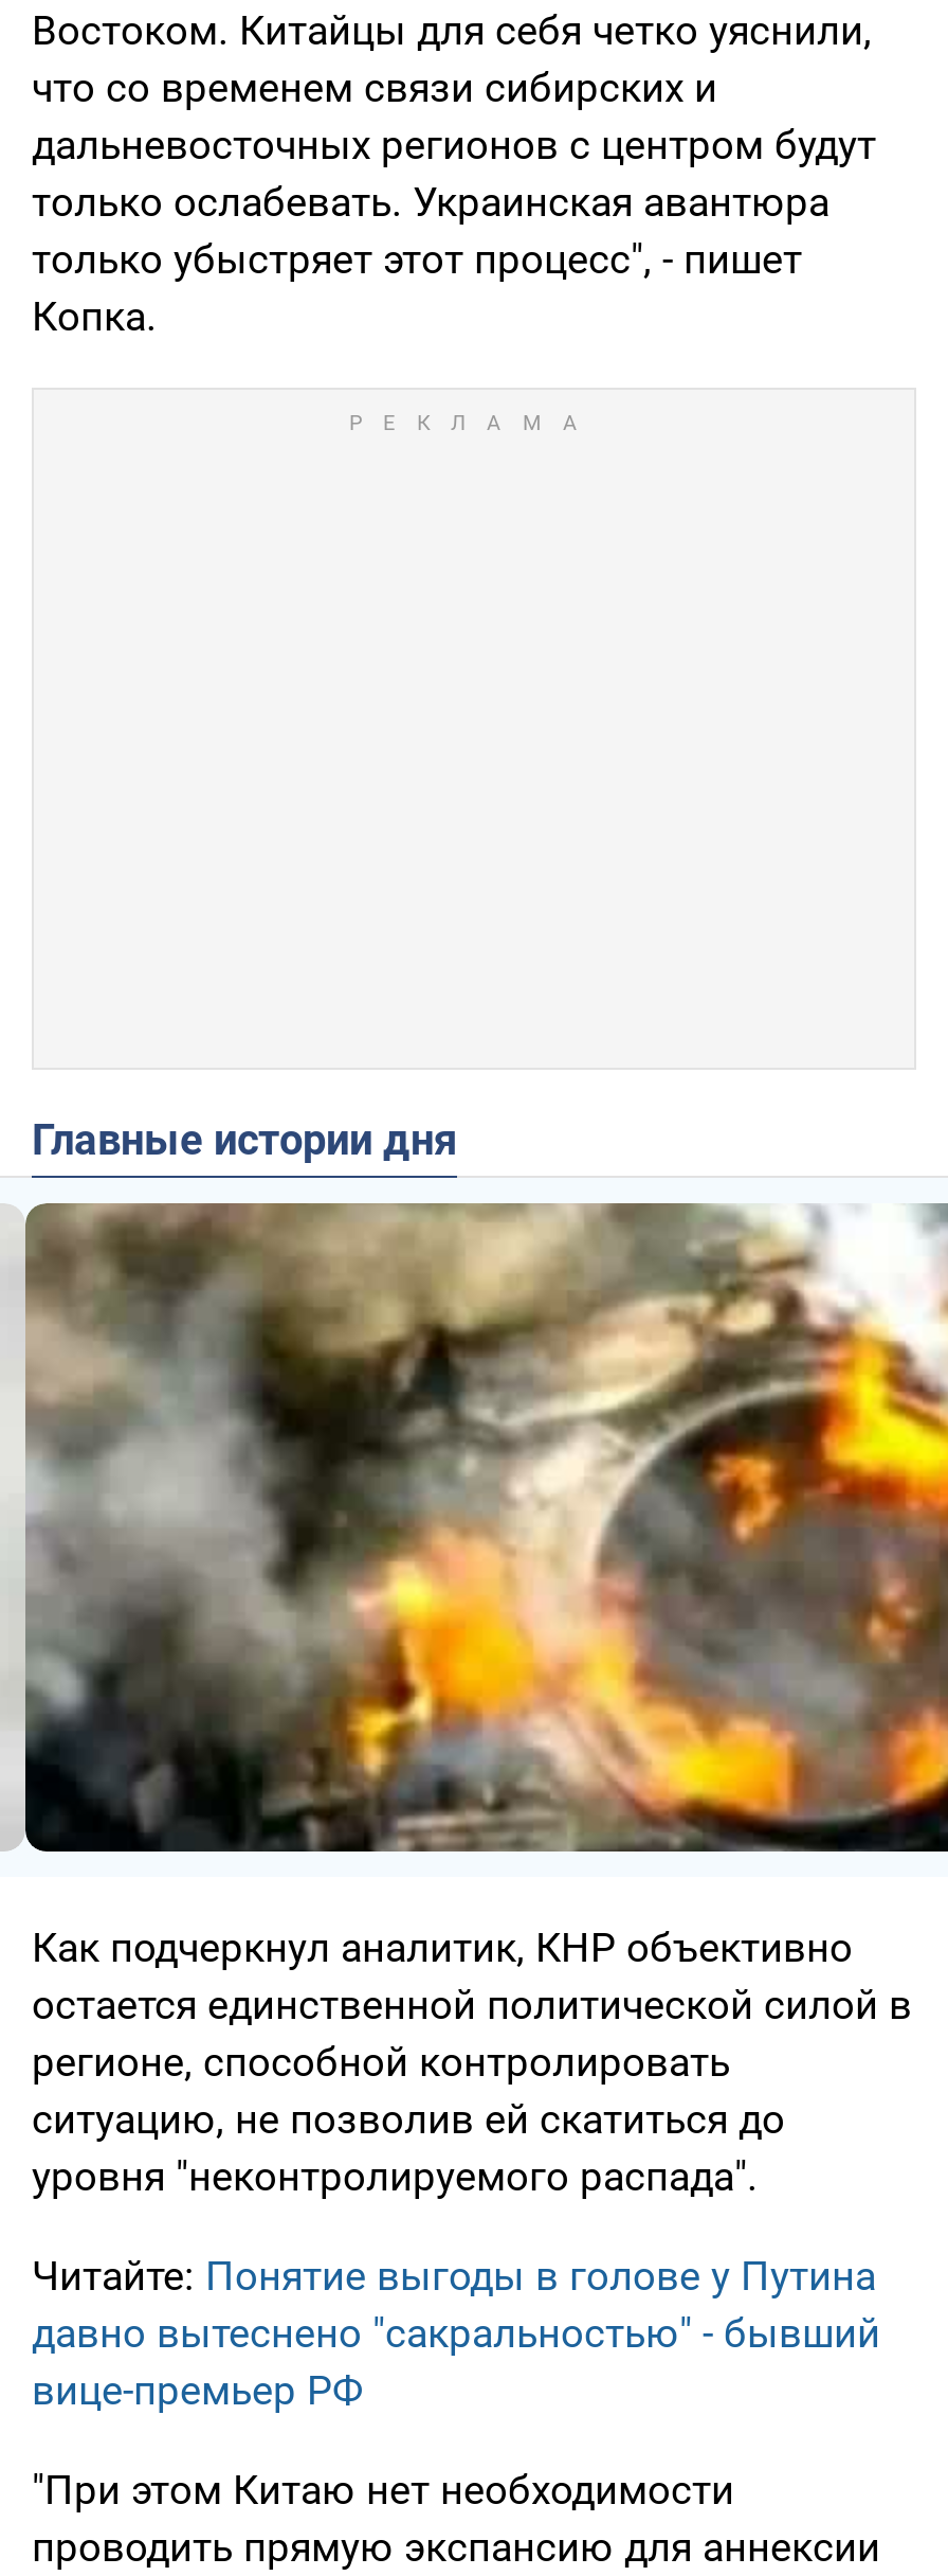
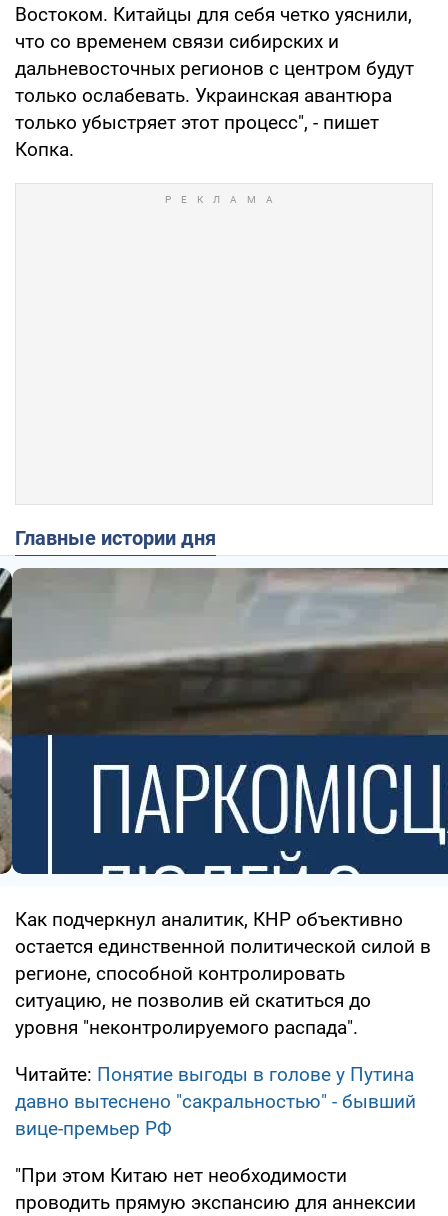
- [image]
+ [image]
